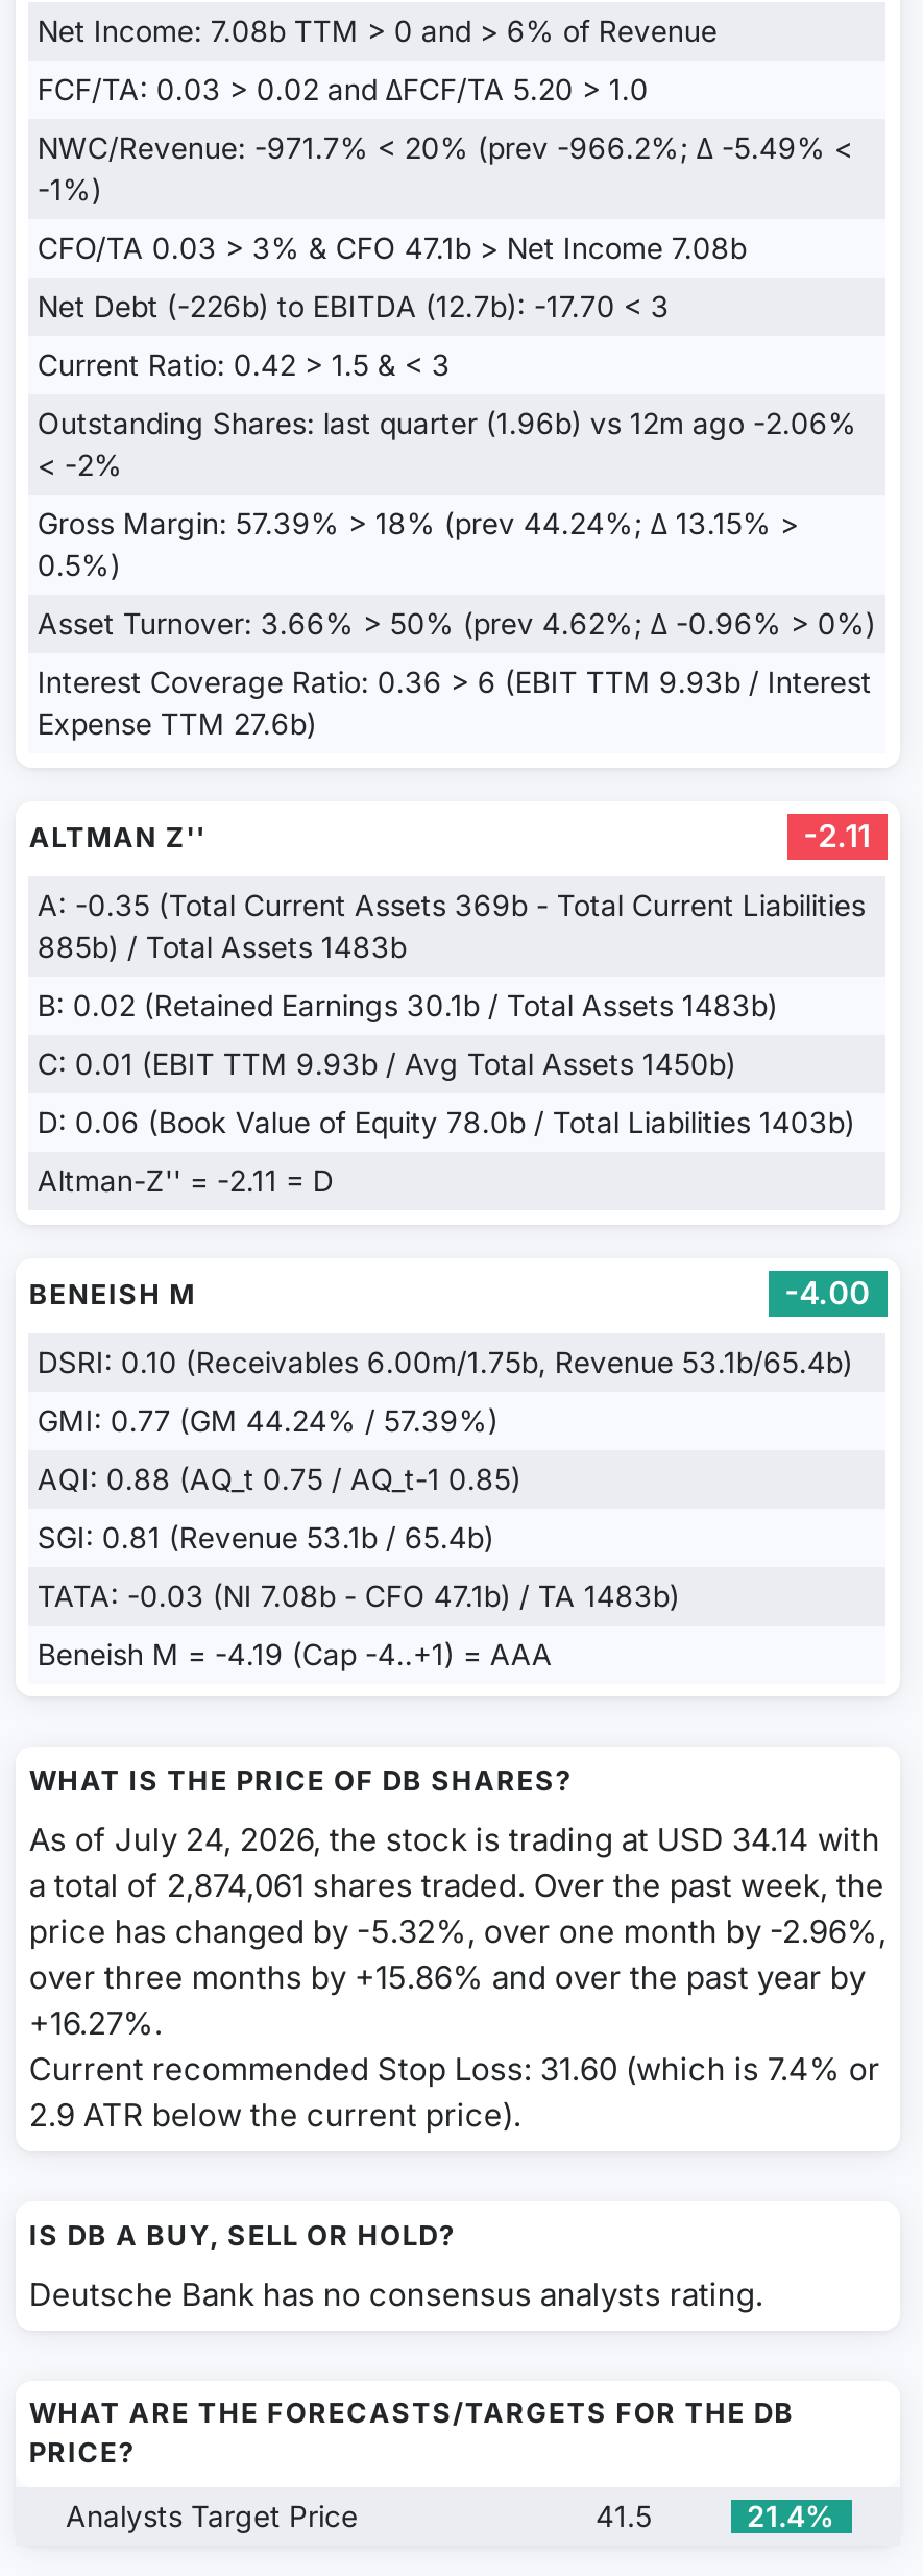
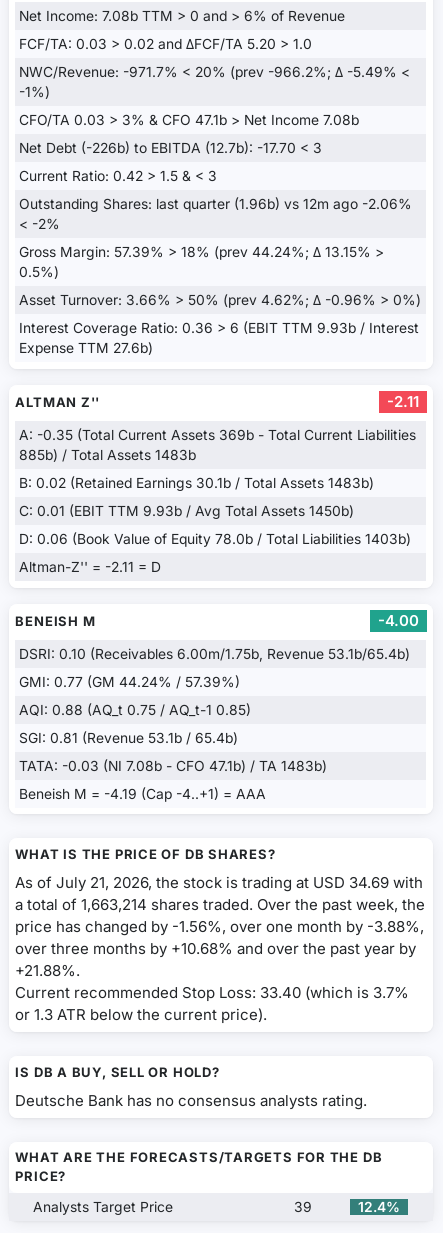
- As of July 24, 2026, the stock is trading at USD 34.14 with
- a total of 2,874,061 shares traded. Over the past week, the
- price has changed by -5.32%, over one month by -2.96%,
- over three months by +15.86% and over the past year by
- +16.27%.
- Current recommended Stop Loss: 31.60 (which is 7.4% or
- 2.9 ATR below the current price).
+ As of July 21, 2026, the stock is trading at USD 34.69 with
+ a total of 1,663,214 shares traded. Over the past week, the
+ price has changed by -1.56%, over one month by -3.88%,
+ over three months by +10.68% and over the past year by
+ +21.88%.
+ Current recommended Stop Loss: 33.40 (which is 3.7%
+ or 1.3 ATR below the current price).

- 41.5
+ 39

- 21.4%
+ 12.4%
